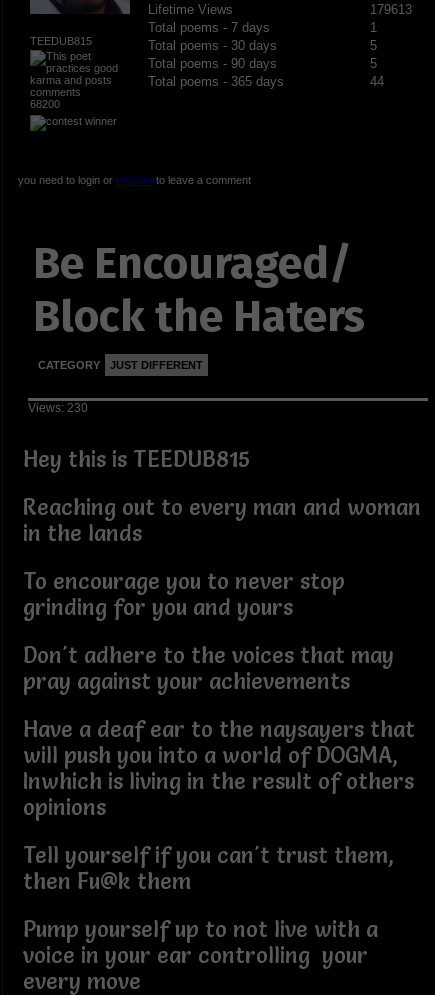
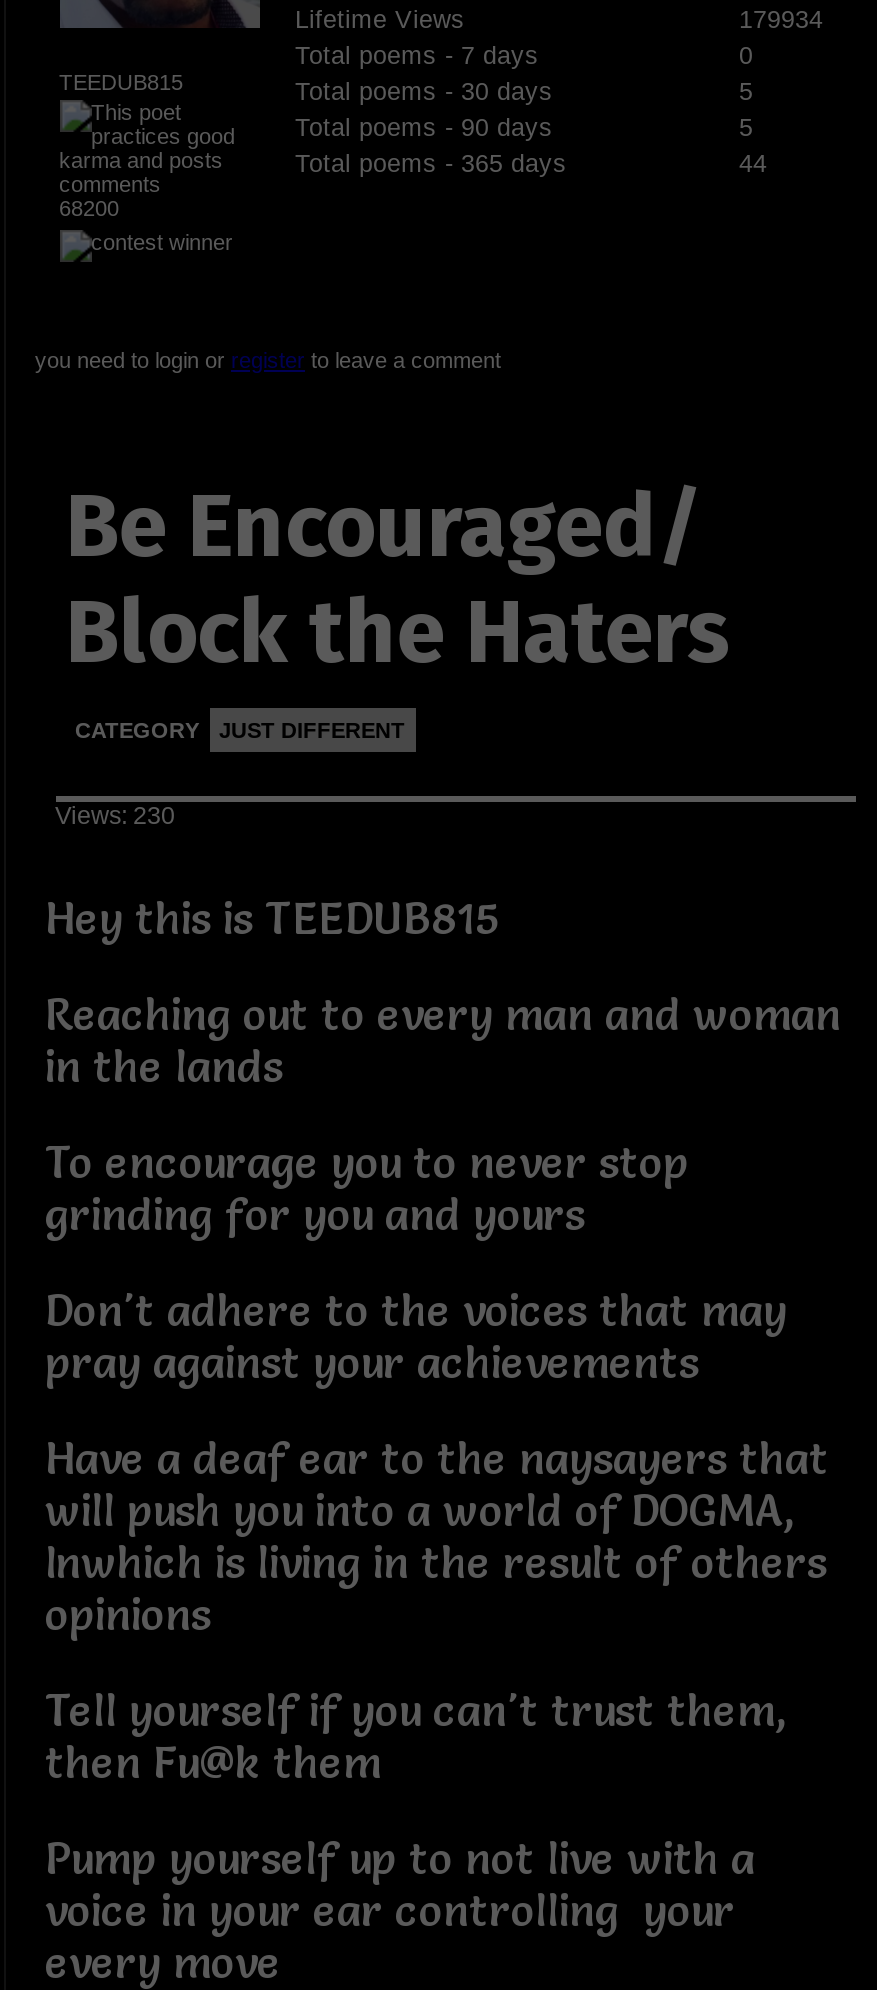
- 179613
+ 179934

- 1
+ 0
